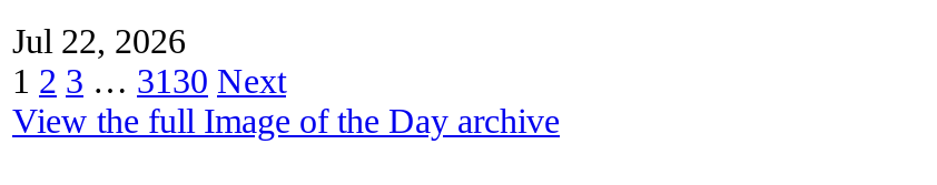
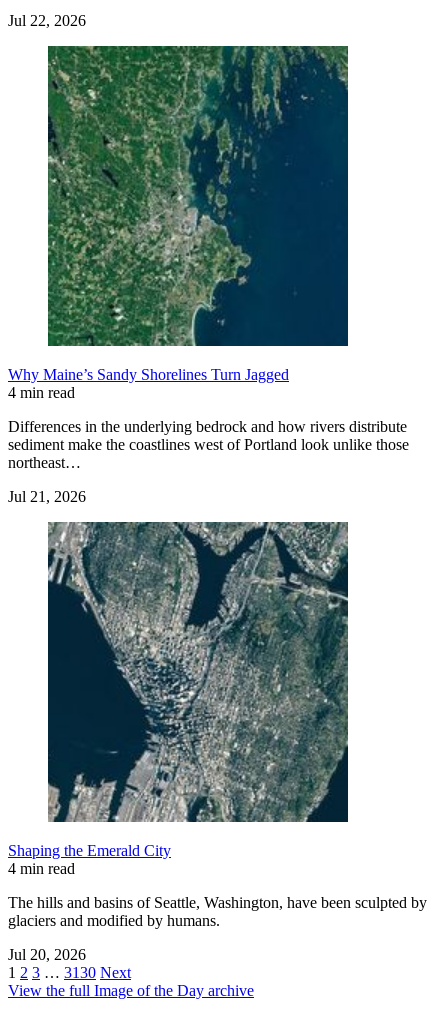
+ [image]
+ Why Maine’s Sandy Shorelines Turn Jagged
+ 4 min read
+ Differences in the underlying bedrock and how rivers distribute
+ sediment make the coastlines west of Portland look unlike those
+ northeast…
+ Jul 21, 2026

+ [image]
+ Shaping the Emerald City
+ 4 min read
+ The hills and basins of Seattle, Washington, have been sculpted by
+ glaciers and modified by humans.
+ Jul 20, 2026
